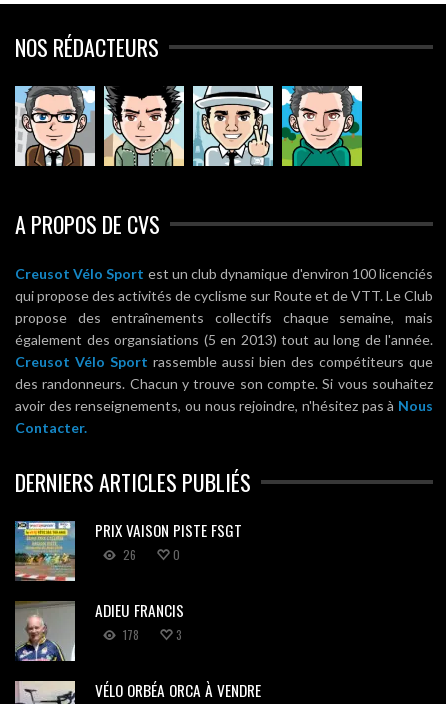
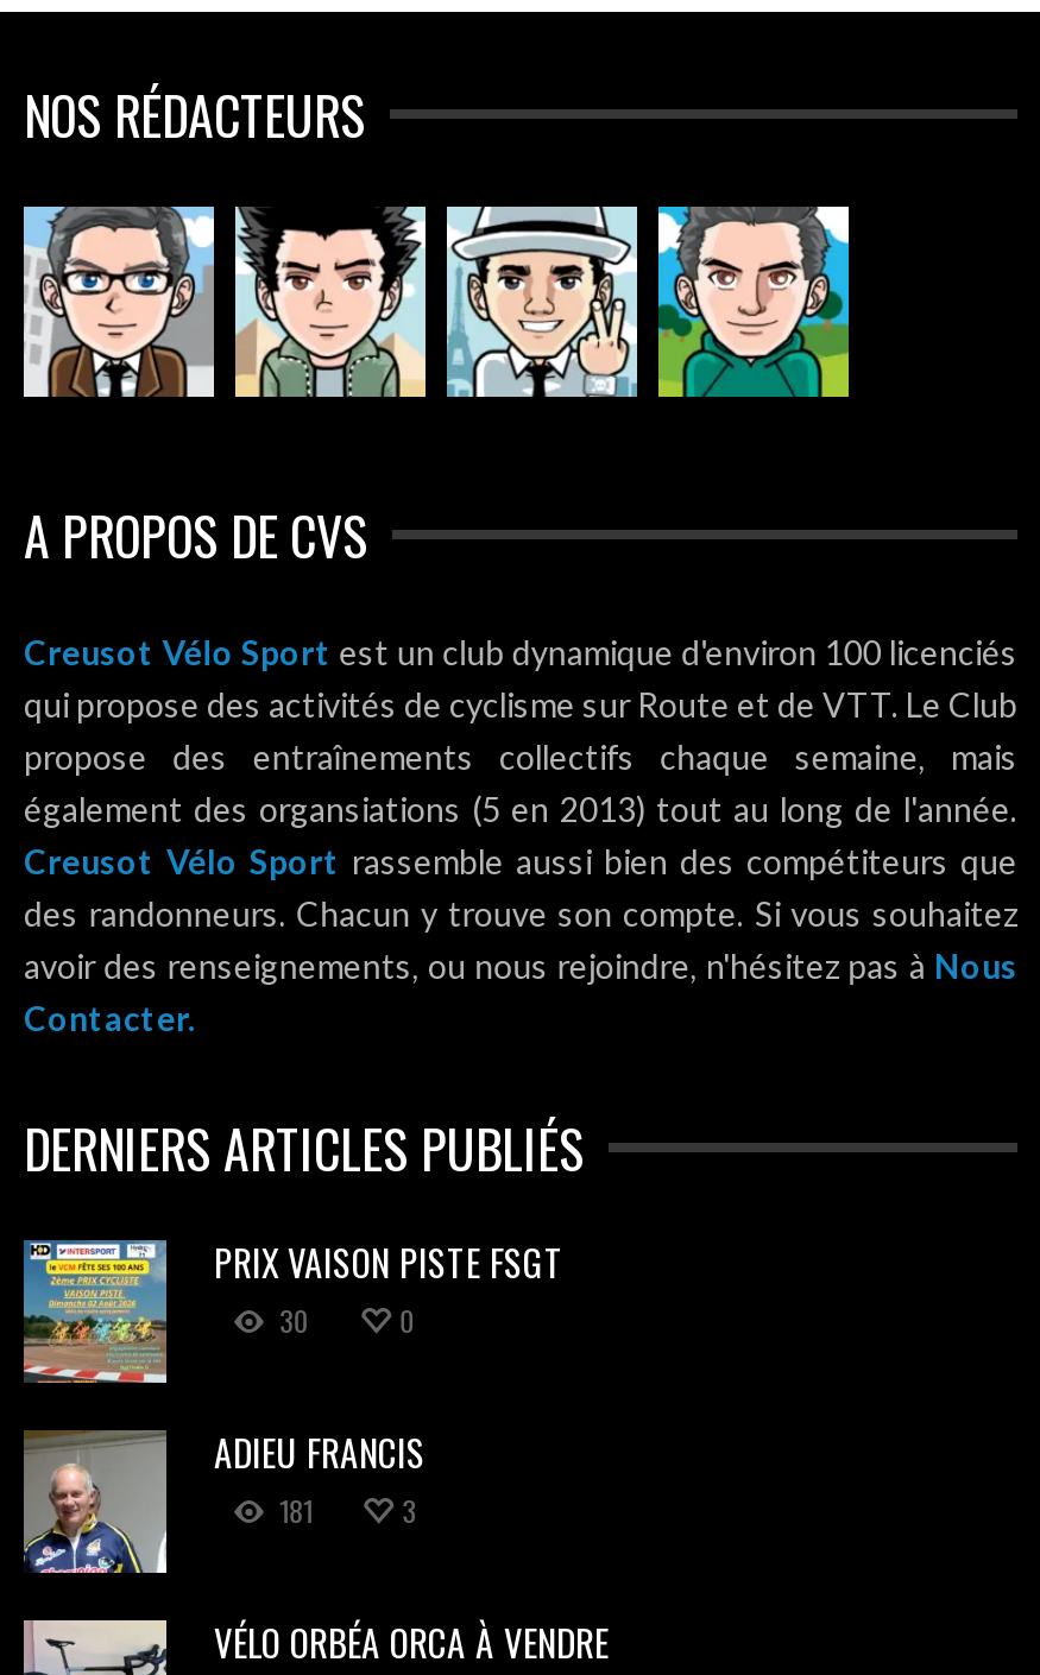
- 26
+ 30

- 178
+ 181
